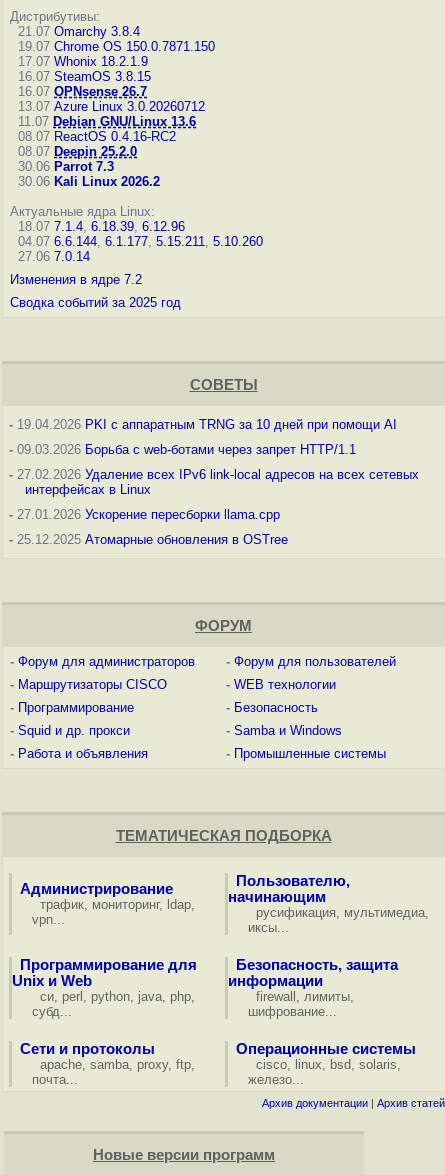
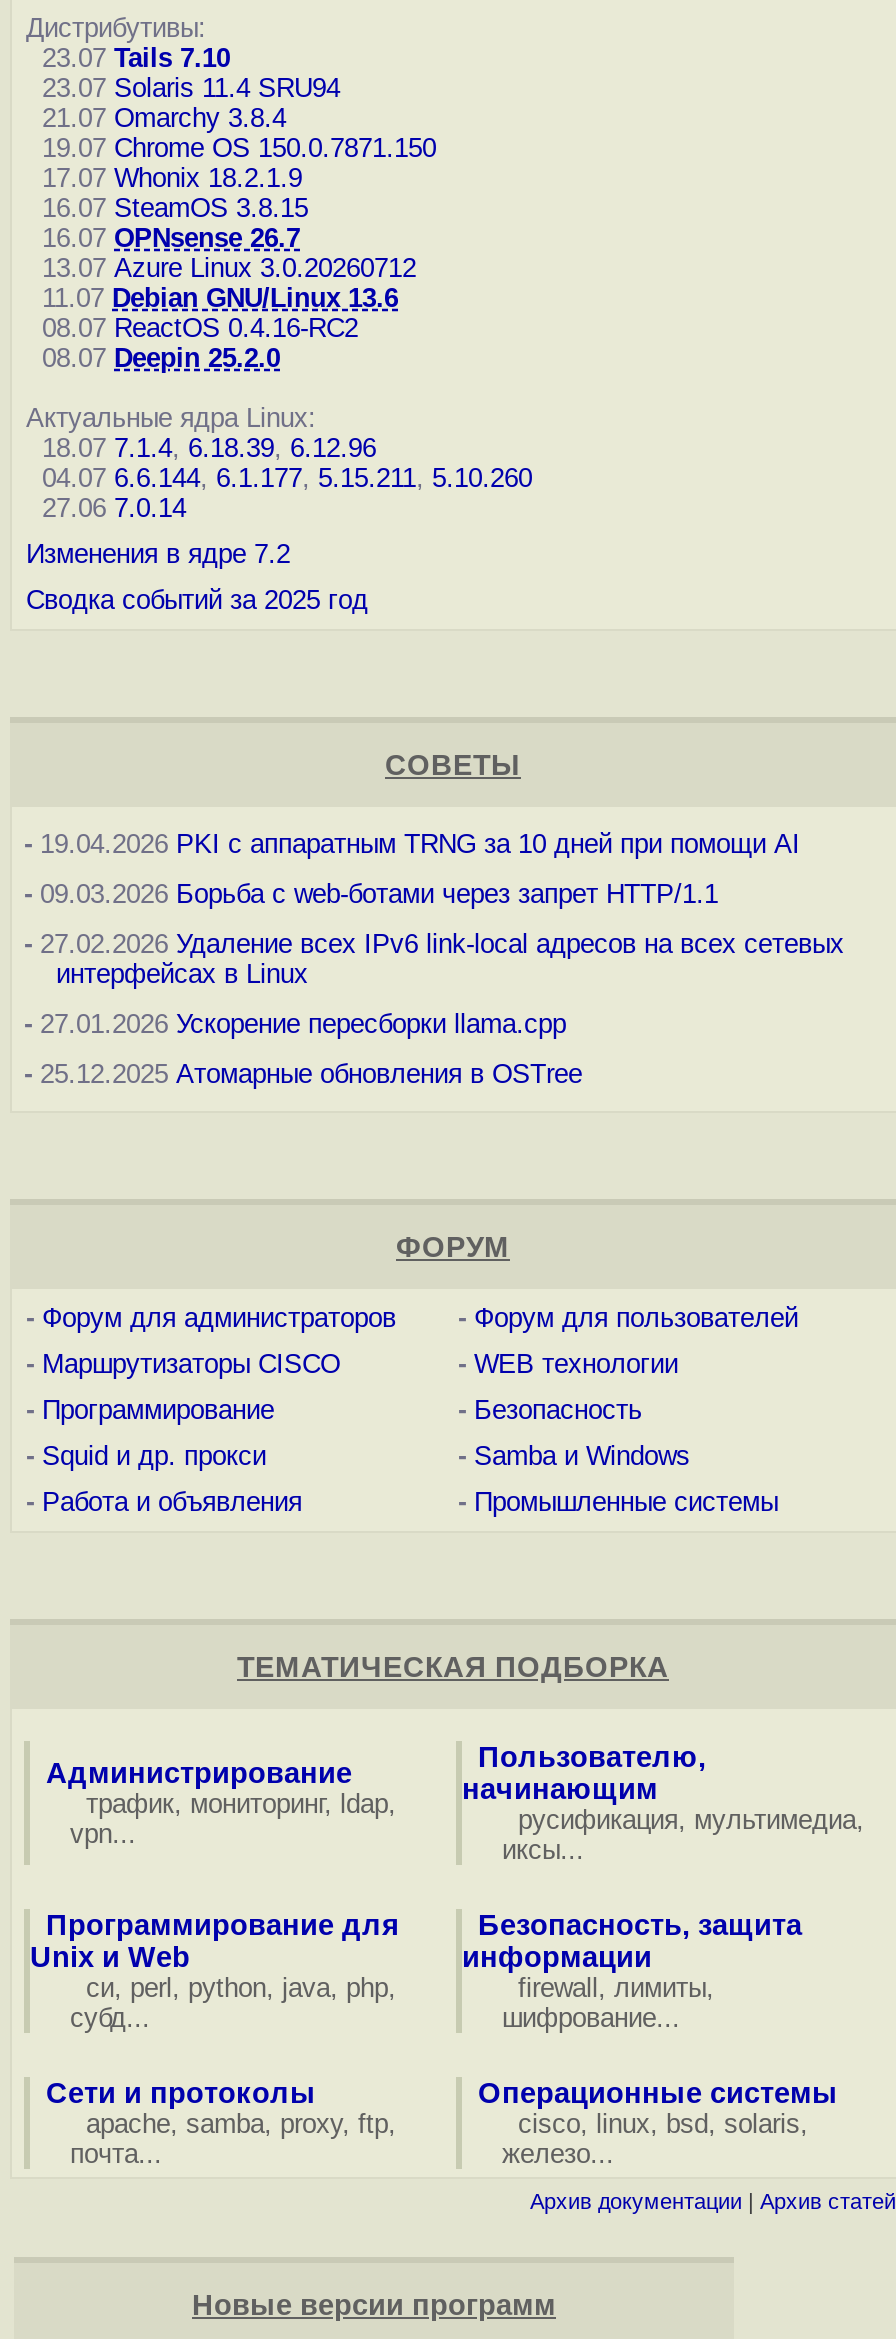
+ 23.07 Tails 7.10
+ 23.07 Solaris 11.4 SRU94

moved down: 21.07 Omarchy 3.8.4 | 19.07 Chrome OS 150.0.7871.150 | 17.07 Whonix 18.2.1.9 | ... | 08.07 ReactOS 0.4.16-RC2 | 08.07 Deepin 25.2.0

- 30.06 Parrot 7.3
- 30.06 Kali Linux 2026.2
